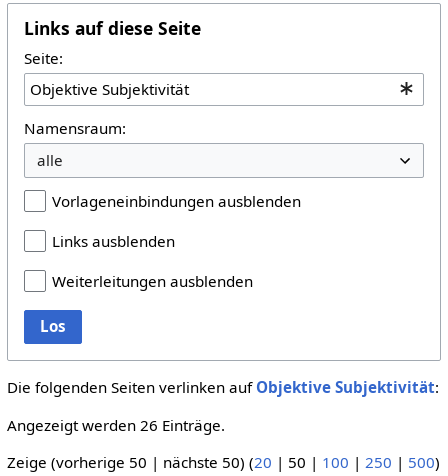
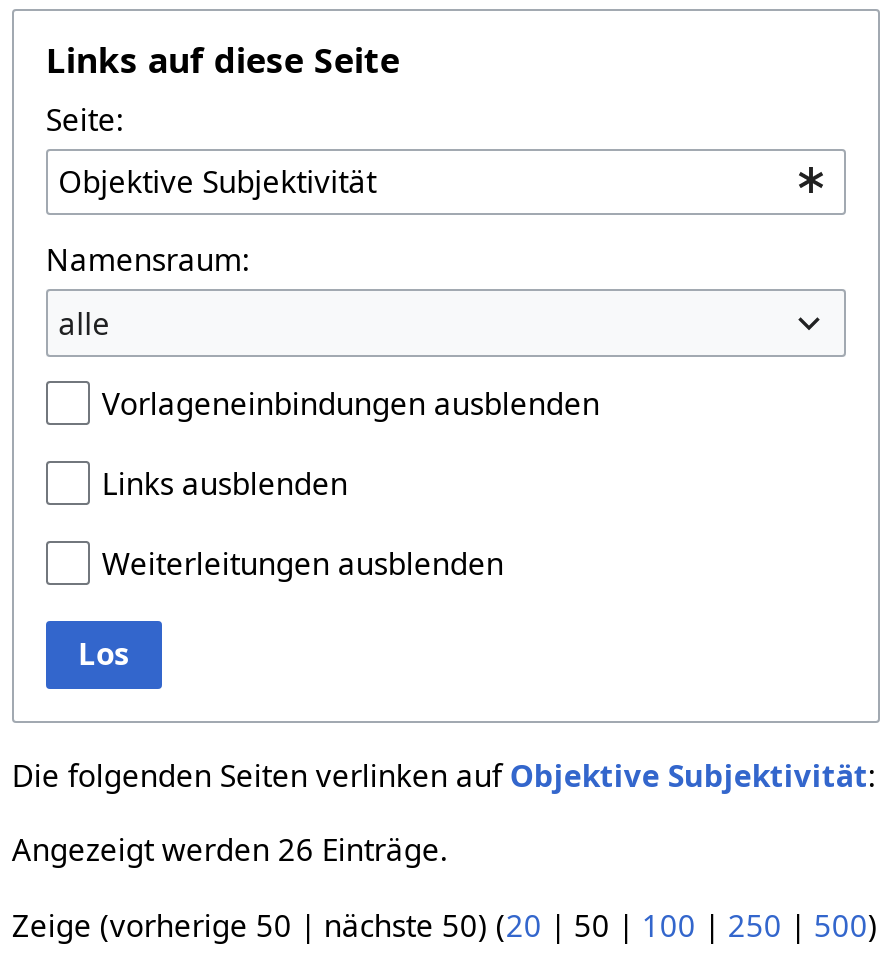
+ alle
